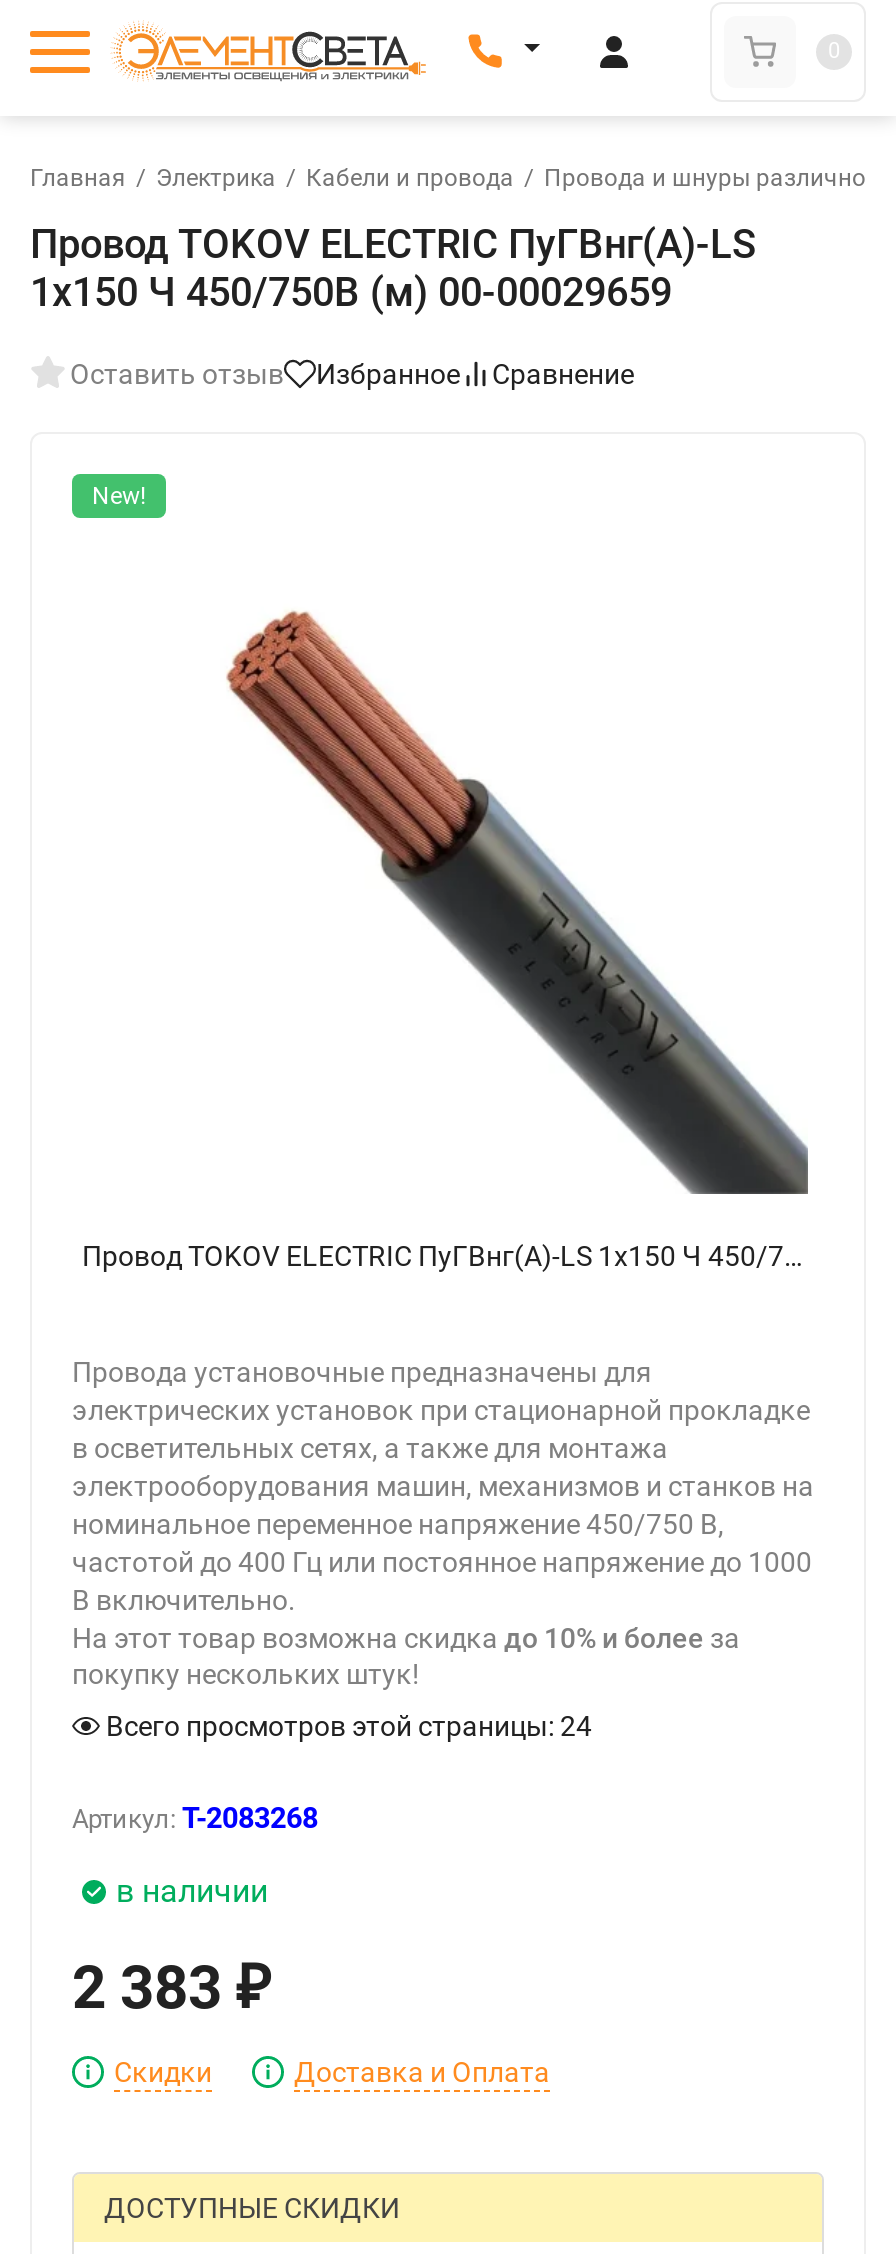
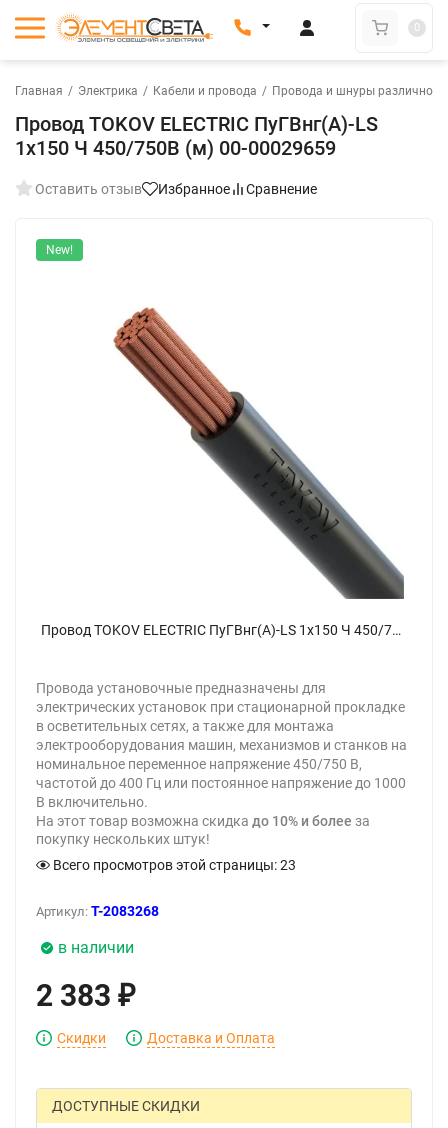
- Всего просмотров этой страницы: 24
+ Всего просмотров этой страницы: 23
